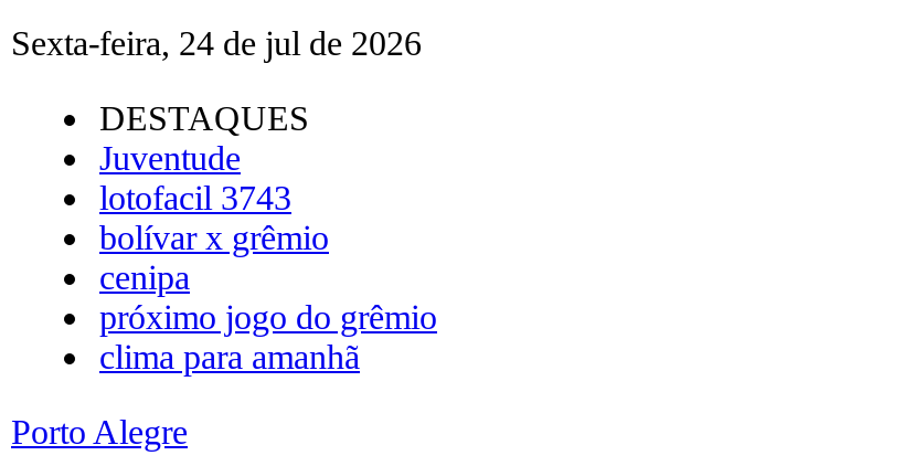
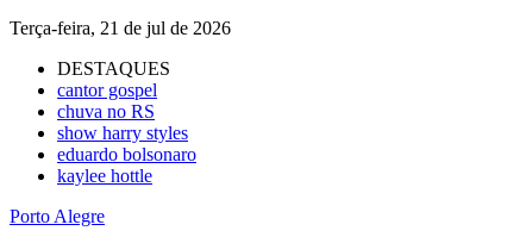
- Sexta-feira, 24 de jul de 2026
+ Terça-feira, 21 de jul de 2026

- Juventude
- lotofacil 3743
- bolívar x grêmio
- cenipa
- próximo jogo do grêmio
- clima para amanhã
+ cantor gospel
+ chuva no RS
+ show harry styles
+ eduardo bolsonaro
+ kaylee hottle
